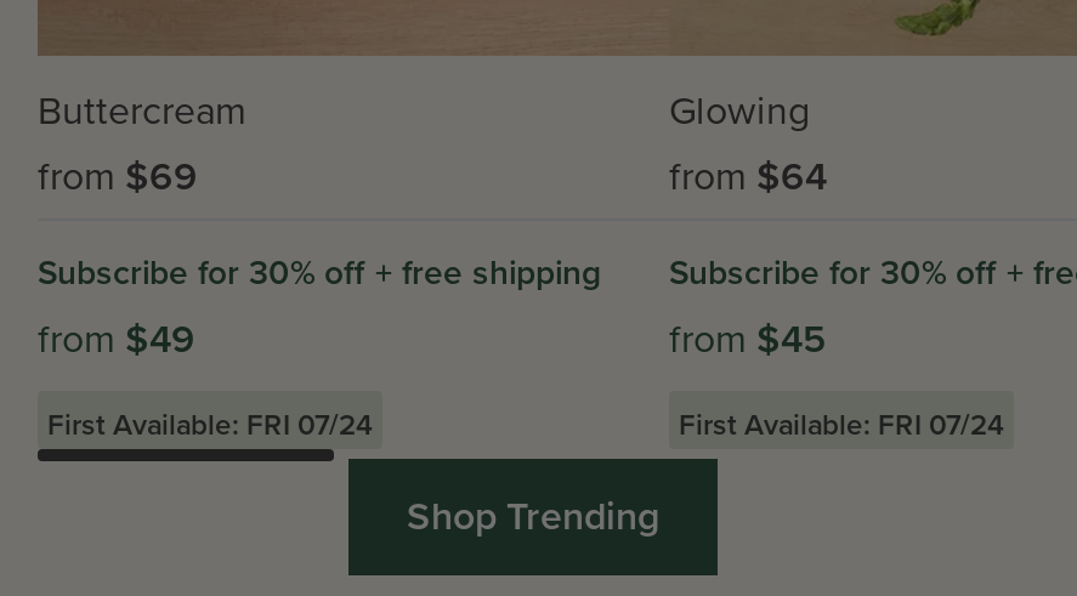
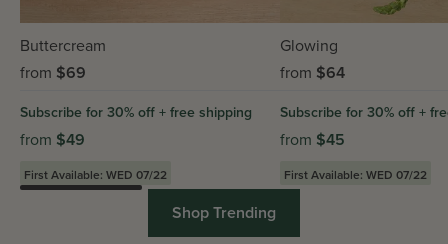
- First Available: FRI 07/24
+ First Available: WED 07/22

- First Available: FRI 07/24
+ First Available: WED 07/22
